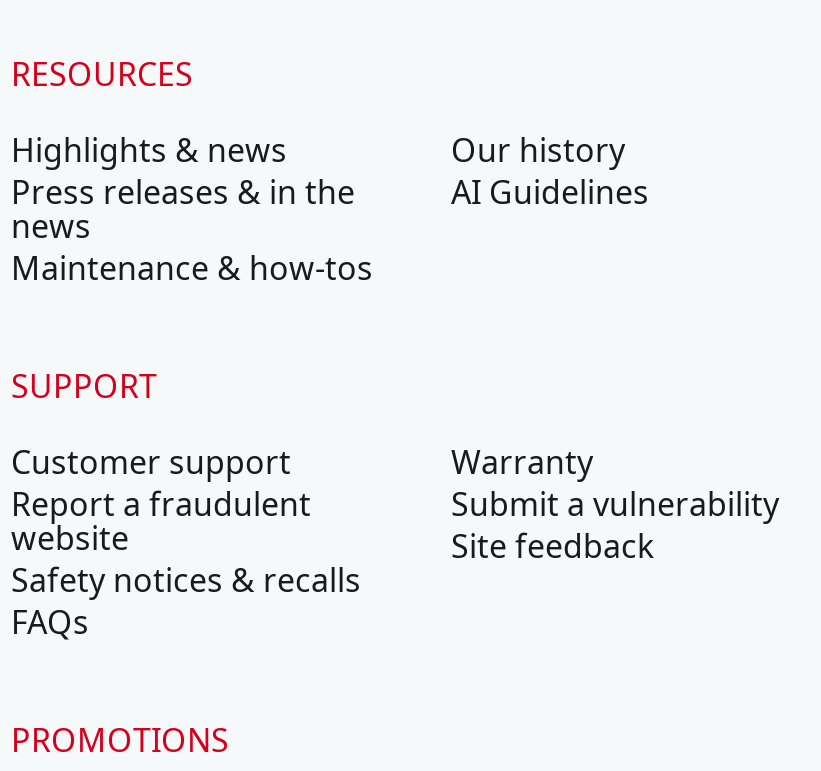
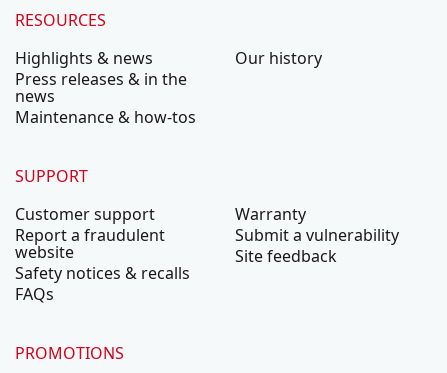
- AI Guidelines
